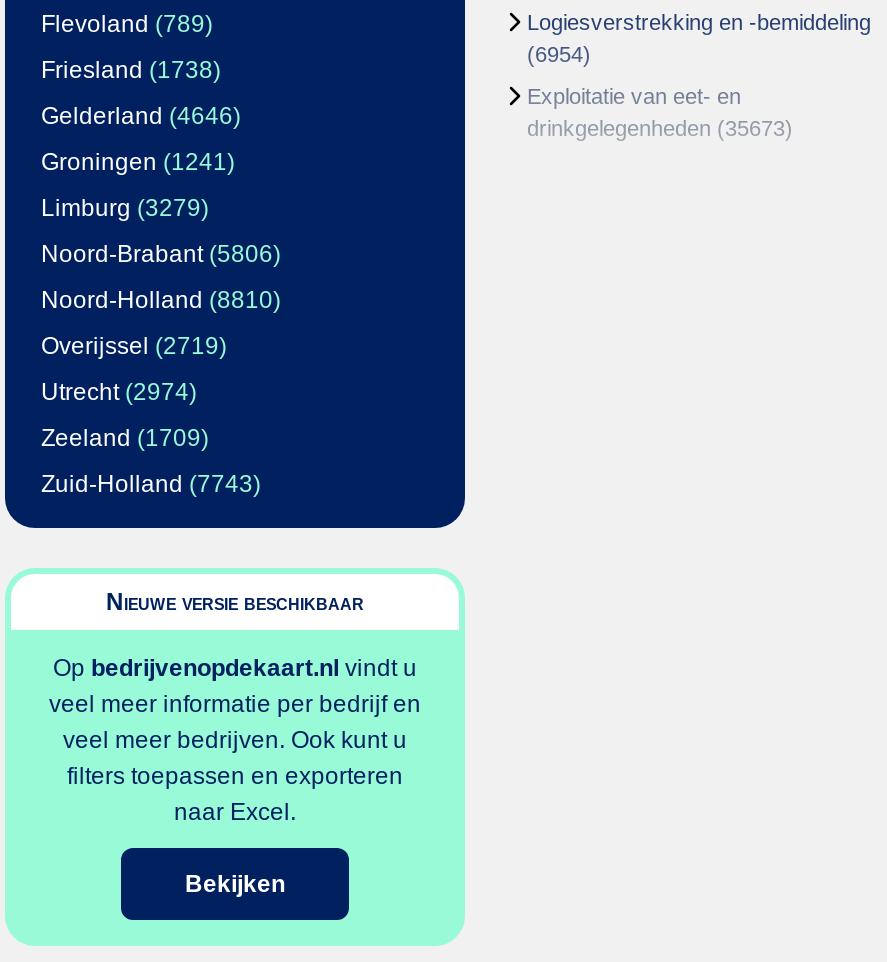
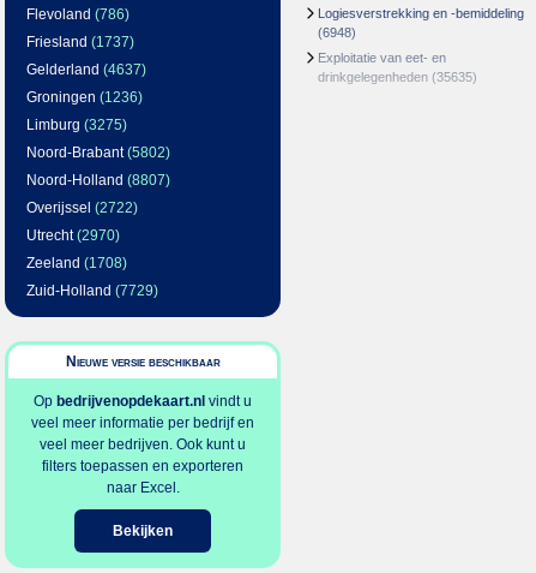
- Flevoland (789)
+ Flevoland (786)

- (6954)
+ (6948)

- Friesland (1738)
+ Friesland (1737)

- Gelderland (4646)
+ Gelderland (4637)

- drinkgelegenheden (35673)
+ drinkgelegenheden (35635)

- Groningen (1241)
+ Groningen (1236)

- Limburg (3279)
+ Limburg (3275)

- Noord-Brabant (5806)
+ Noord-Brabant (5802)

- Noord-Holland (8810)
+ Noord-Holland (8807)

- Overijssel (2719)
+ Overijssel (2722)

- Utrecht (2974)
+ Utrecht (2970)

- Zeeland (1709)
+ Zeeland (1708)

- Zuid-Holland (7743)
+ Zuid-Holland (7729)
